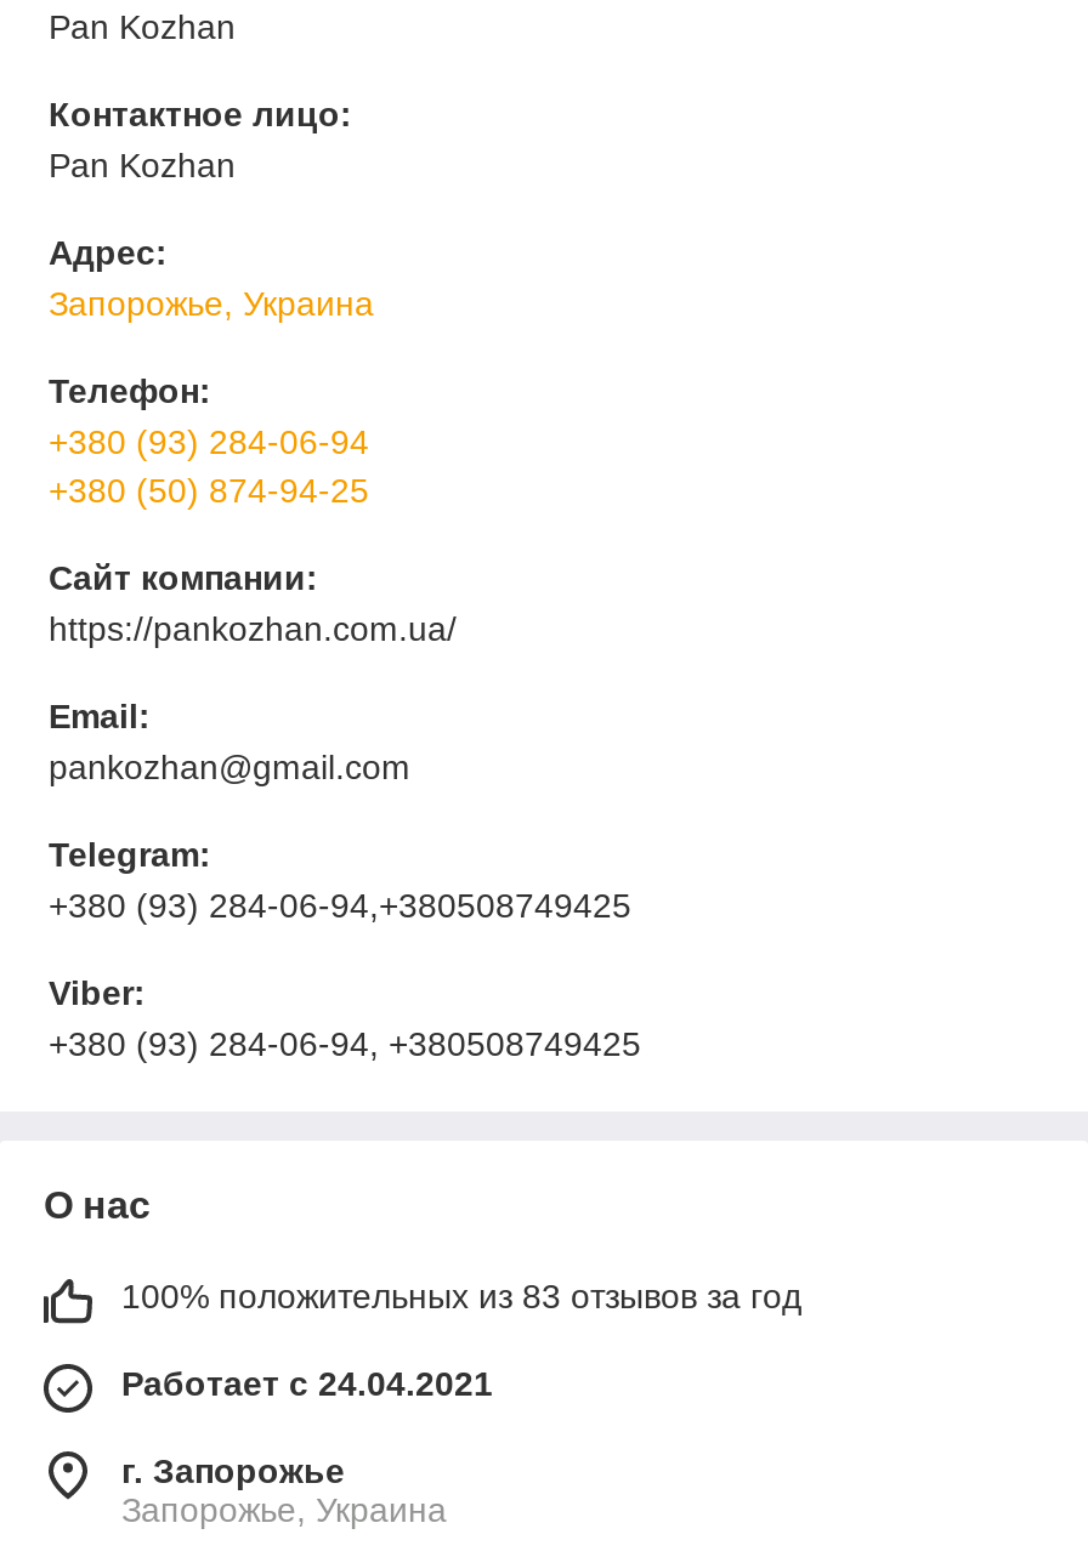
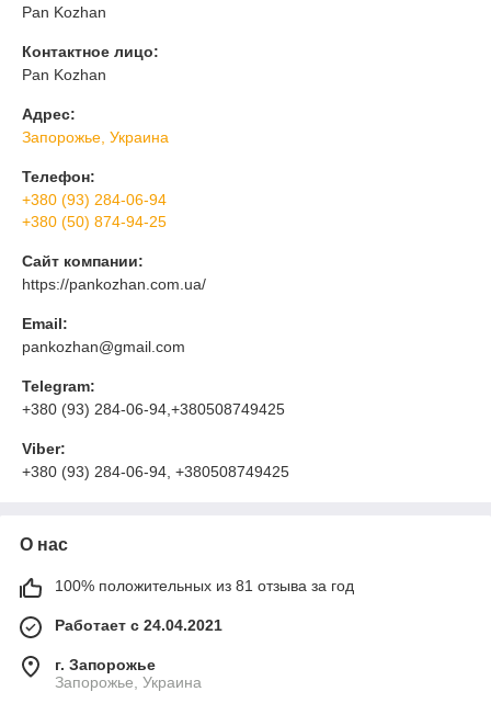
- 100% положительных из 83 отзывов за год
+ 100% положительных из 81 отзыва за год
